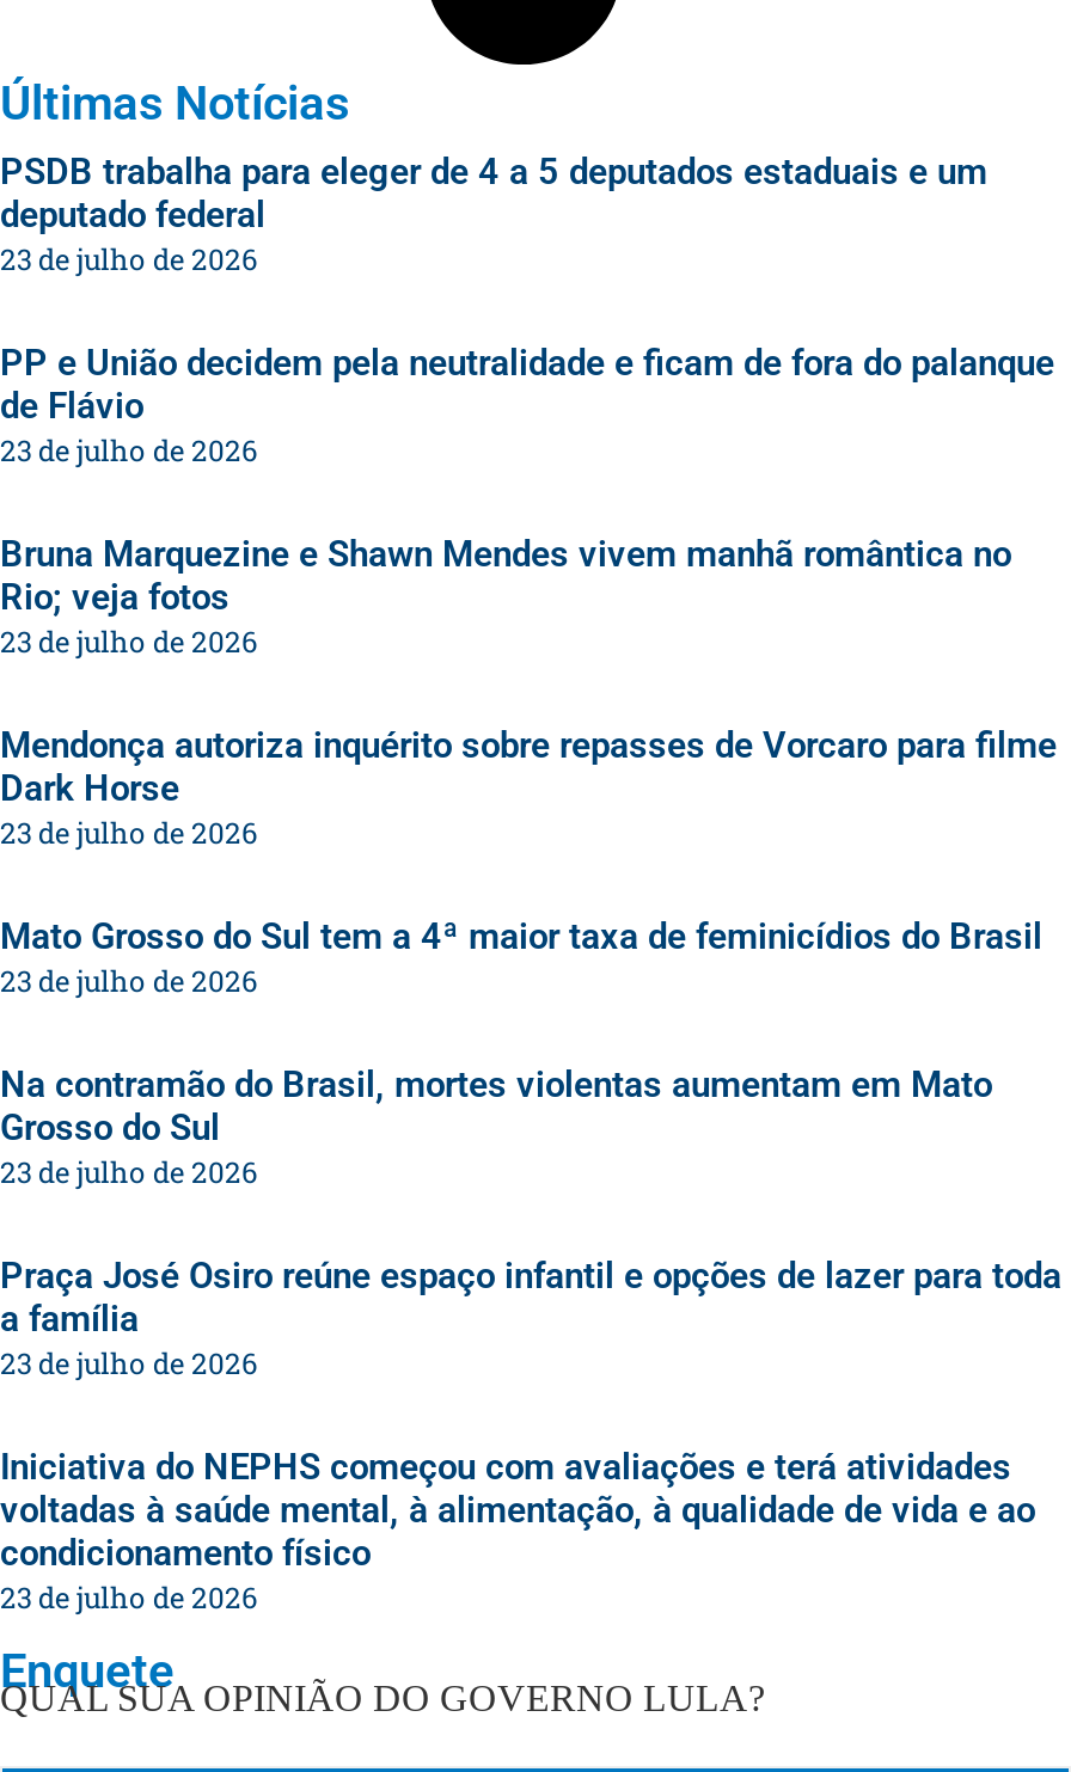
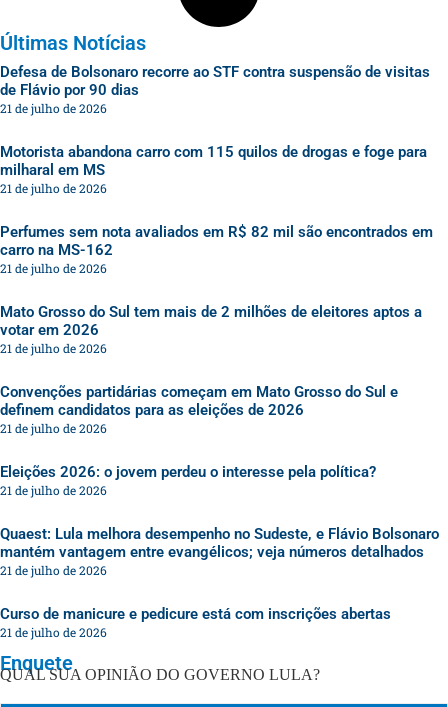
- PSDB trabalha para eleger de 4 a 5 deputados estaduais e um
- deputado federal
- 23 de julho de 2026
+ Defesa de Bolsonaro recorre ao STF contra suspensão de visitas
+ de Flávio por 90 dias
+ 21 de julho de 2026

- PP e União decidem pela neutralidade e ficam de fora do palanque
- de Flávio
- 23 de julho de 2026
+ Motorista abandona carro com 115 quilos de drogas e foge para
+ milharal em MS
+ 21 de julho de 2026

- Bruna Marquezine e Shawn Mendes vivem manhã romântica no
- Rio; veja fotos
- 23 de julho de 2026
+ Perfumes sem nota avaliados em R$ 82 mil são encontrados em
+ carro na MS-162
+ 21 de julho de 2026

- Mendonça autoriza inquérito sobre repasses de Vorcaro para filme
- Dark Horse
- 23 de julho de 2026
+ Mato Grosso do Sul tem mais de 2 milhões de eleitores aptos a
+ votar em 2026
+ 21 de julho de 2026

- Mato Grosso do Sul tem a 4ª maior taxa de feminicídios do Brasil
- 23 de julho de 2026
+ Convenções partidárias começam em Mato Grosso do Sul e
+ definem candidatos para as eleições de 2026
+ 21 de julho de 2026

- Na contramão do Brasil, mortes violentas aumentam em Mato
- Grosso do Sul
- 23 de julho de 2026
+ Eleições 2026: o jovem perdeu o interesse pela política?
+ 21 de julho de 2026

- Praça José Osiro reúne espaço infantil e opções de lazer para toda
- a família
- 23 de julho de 2026
+ Quaest: Lula melhora desempenho no Sudeste, e Flávio Bolsonaro
+ mantém vantagem entre evangélicos; veja números detalhados
+ 21 de julho de 2026

- Iniciativa do NEPHS começou com avaliações e terá atividades
- voltadas à saúde mental, à alimentação, à qualidade de vida e ao
- condicionamento físico
- 23 de julho de 2026
+ Curso de manicure e pedicure está com inscrições abertas
+ 21 de julho de 2026
